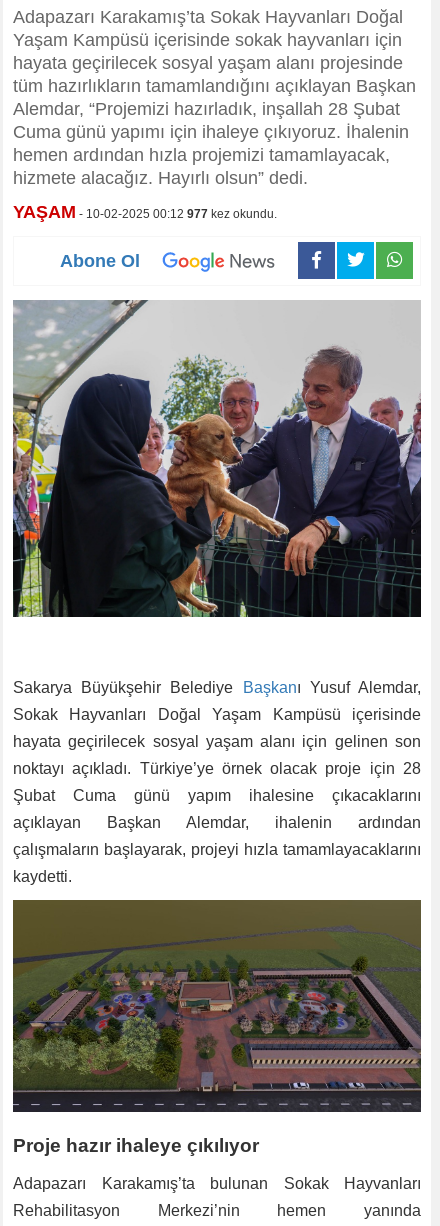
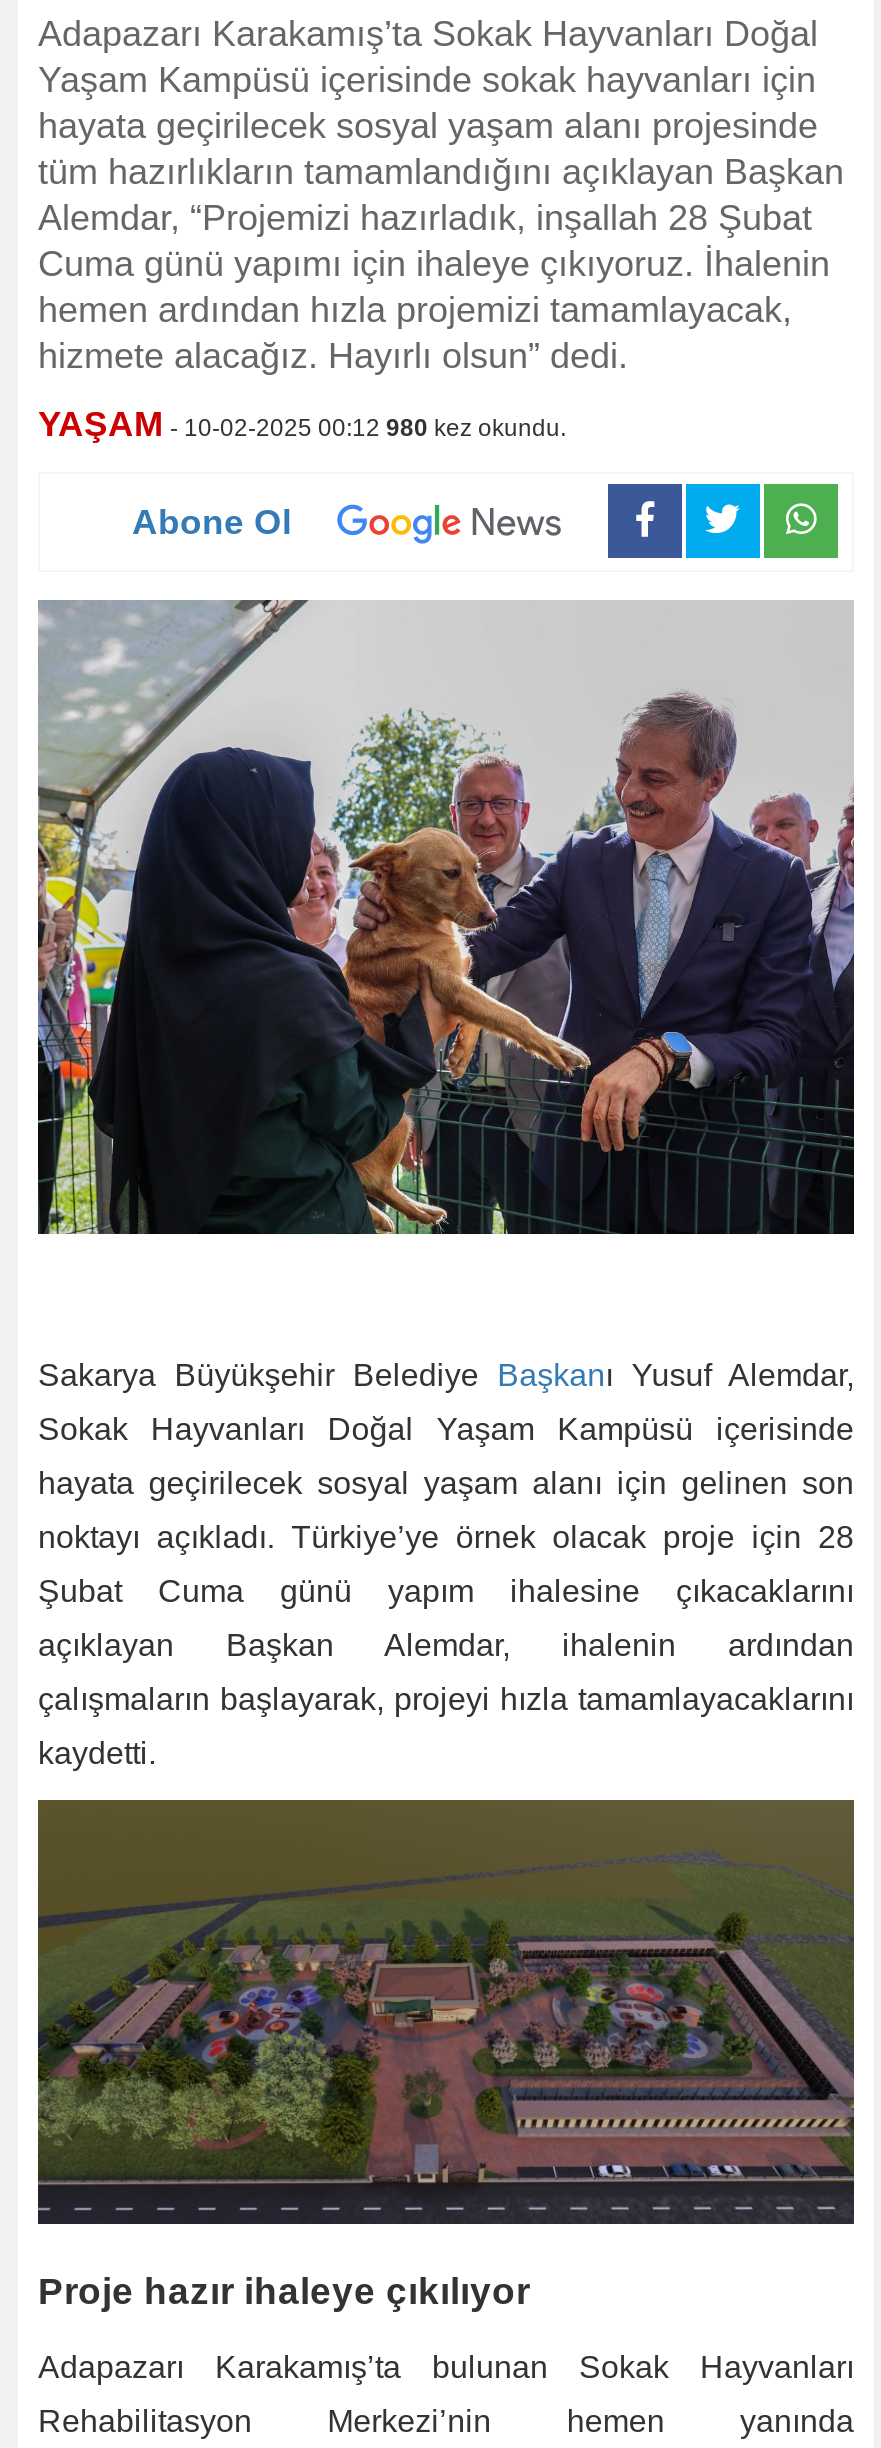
- YAŞAM - 10-02-2025 00:12 977 kez okundu.
+ YAŞAM - 10-02-2025 00:12 980 kez okundu.
